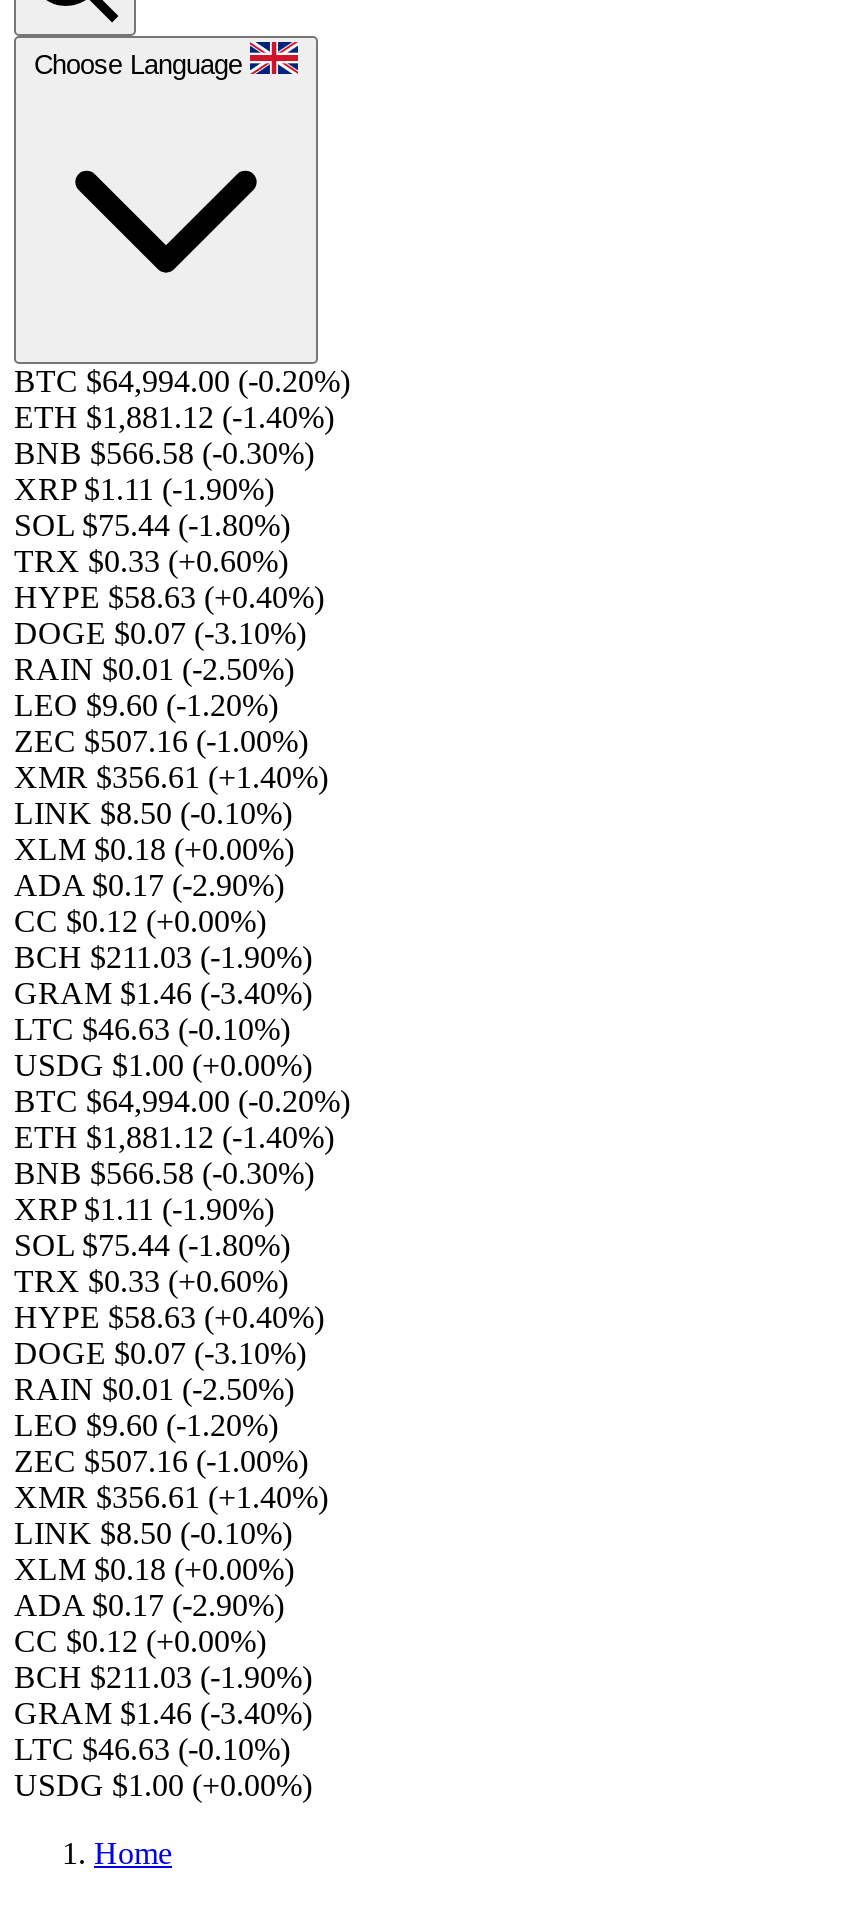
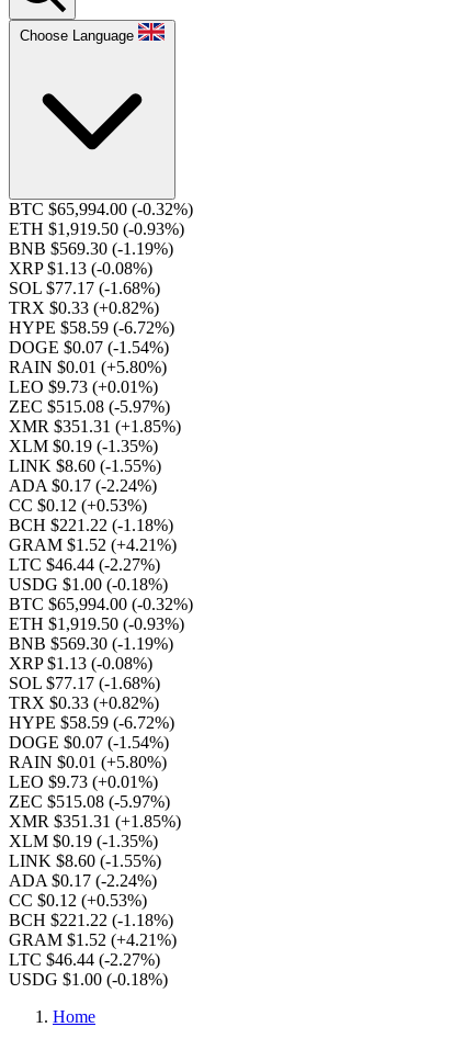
- BTC $64,994.00(-0.20%)
- ETH $1,881.12 (-1.40%)
- BNB $566.58 (-0.30%)
- XRP $1.11 (-1.90%)
- SOL $75.44 (-1.80%)
- TRX $0.33 (+0.60%)
- HYPE $58.63 (+0.40%)
- DOGE $0.07 (-3.10%)
- RAIN $0.01 (-2.50%)
- LEO $9.60 (-1.20%)
- ZEC $507.16 (-1.00%)
- XMR $356.61 (+1.40%)
- LINK $8.50 (-0.10%)
- XLM $0.18 (+0.00%)
- ADA $0.17 (-2.90%)
- CC $0.12 (+0.00%)
- BCH $211.03 (-1.90%)
- GRAM $1.46 (-3.40%)
- LTC $46.63 (-0.10%)
- USDG $1.00(+0.00%)
- BTC $64,994.00 (-0.20%)
- ETH $1,881.12 (-1.40%)
- BNB $566.58 (-0.30%)
- XRP $1.11 (-1.90%)
- SOL $75.44 (-1.80%)
- TRX $0.33 (+0.60%)
- HYPE $58.63 (+0.40%)
- DOGE $0.07 (-3.10%)
- RAIN $0.01 (-2.50%)
- LEO $9.60 (-1.20%)
- ZEC $507.16 (-1.00%)
- XMR $356.61 (+1.40%)
- LINK $8.50 (-0.10%)
- XLM $0.18 (+0.00%)
- ADA $0.17 (-2.90%)
- CC $0.12 (+0.00%)
- BCH $211.03 (-1.90%)
- GRAM $1.46 (-3.40%)
- LTC $46.63 (-0.10%)
- USDG $1.00(+0.00%)
+ BTC $65,994.00(-0.32%)
+ ETH $1,919.50 (-0.93%)
+ BNB $569.30 (-1.19%)
+ XRP $1.13 (-0.08%)
+ SOL $77.17 (-1.68%)
+ TRX $0.33 (+0.82%)
+ HYPE $58.59 (-6.72%)
+ DOGE $0.07 (-1.54%)
+ RAIN $0.01 (+5.80%)
+ LEO $9.73 (+0.01%)
+ ZEC $515.08 (-5.97%)
+ XMR $351.31 (+1.85%)
+ XLM $0.19 (-1.35%)
+ LINK $8.60 (-1.55%)
+ ADA $0.17 (-2.24%)
+ CC $0.12 (+0.53%)
+ BCH $221.22 (-1.18%)
+ GRAM $1.52 (+4.21%)
+ LTC $46.44 (-2.27%)
+ USDG $1.00(-0.18%)
+ BTC $65,994.00 (-0.32%)
+ ETH $1,919.50 (-0.93%)
+ BNB $569.30 (-1.19%)
+ XRP $1.13 (-0.08%)
+ SOL $77.17 (-1.68%)
+ TRX $0.33 (+0.82%)
+ HYPE $58.59 (-6.72%)
+ DOGE $0.07 (-1.54%)
+ RAIN $0.01 (+5.80%)
+ LEO $9.73 (+0.01%)
+ ZEC $515.08 (-5.97%)
+ XMR $351.31 (+1.85%)
+ XLM $0.19 (-1.35%)
+ LINK $8.60 (-1.55%)
+ ADA $0.17 (-2.24%)
+ CC $0.12 (+0.53%)
+ BCH $221.22 (-1.18%)
+ GRAM $1.52 (+4.21%)
+ LTC $46.44 (-2.27%)
+ USDG $1.00(-0.18%)
